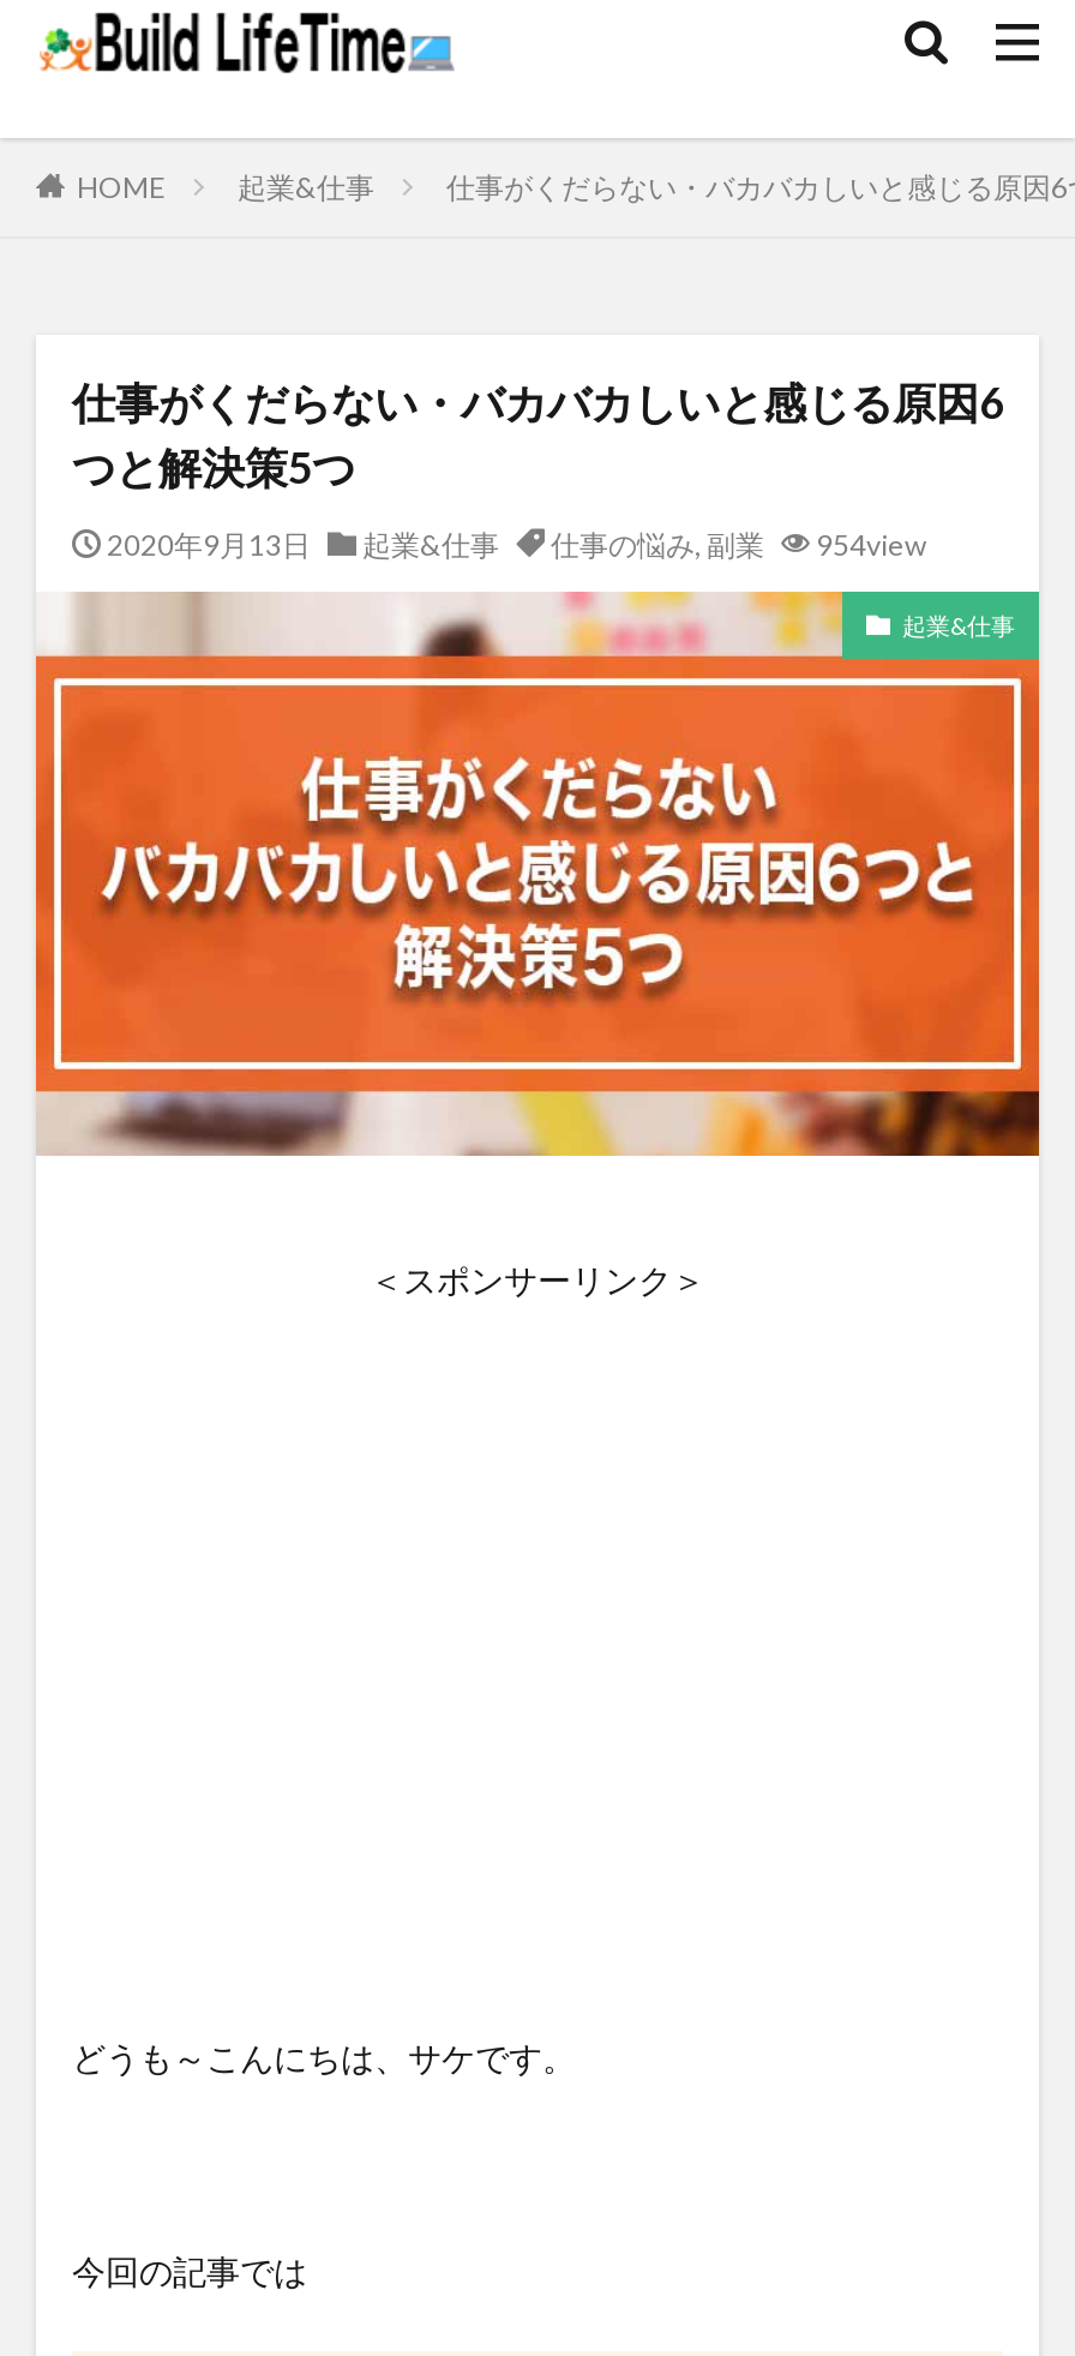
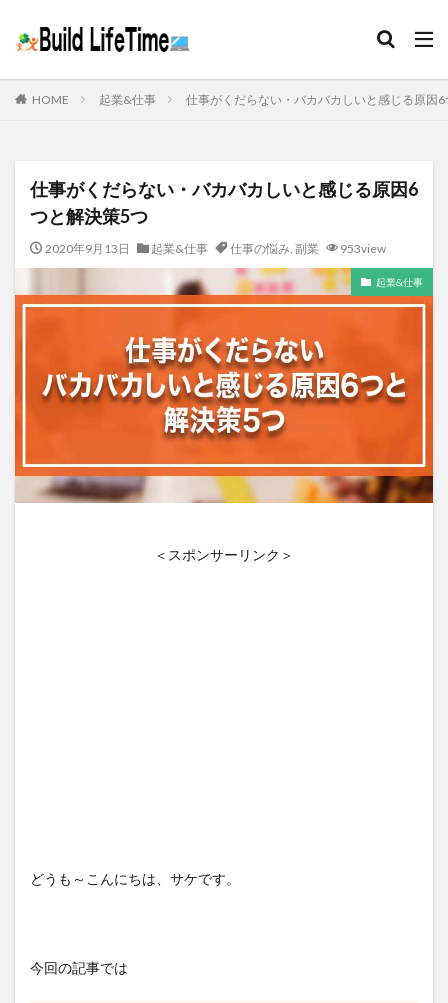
- 2020年9月13日 起業&仕事 仕事の悩み,副業 954view
+ 2020年9月13日 起業&仕事 仕事の悩み,副業 953view
